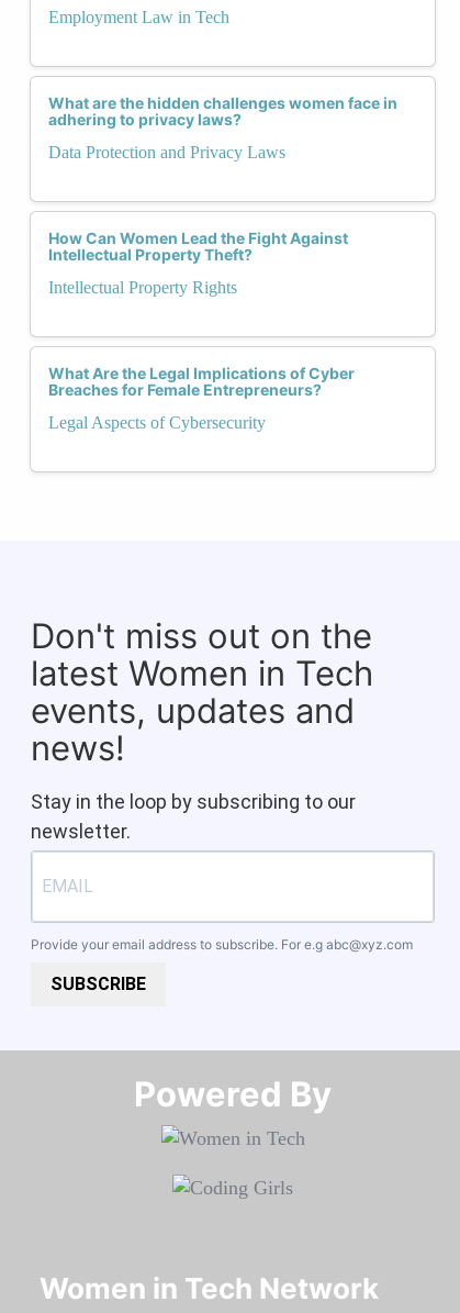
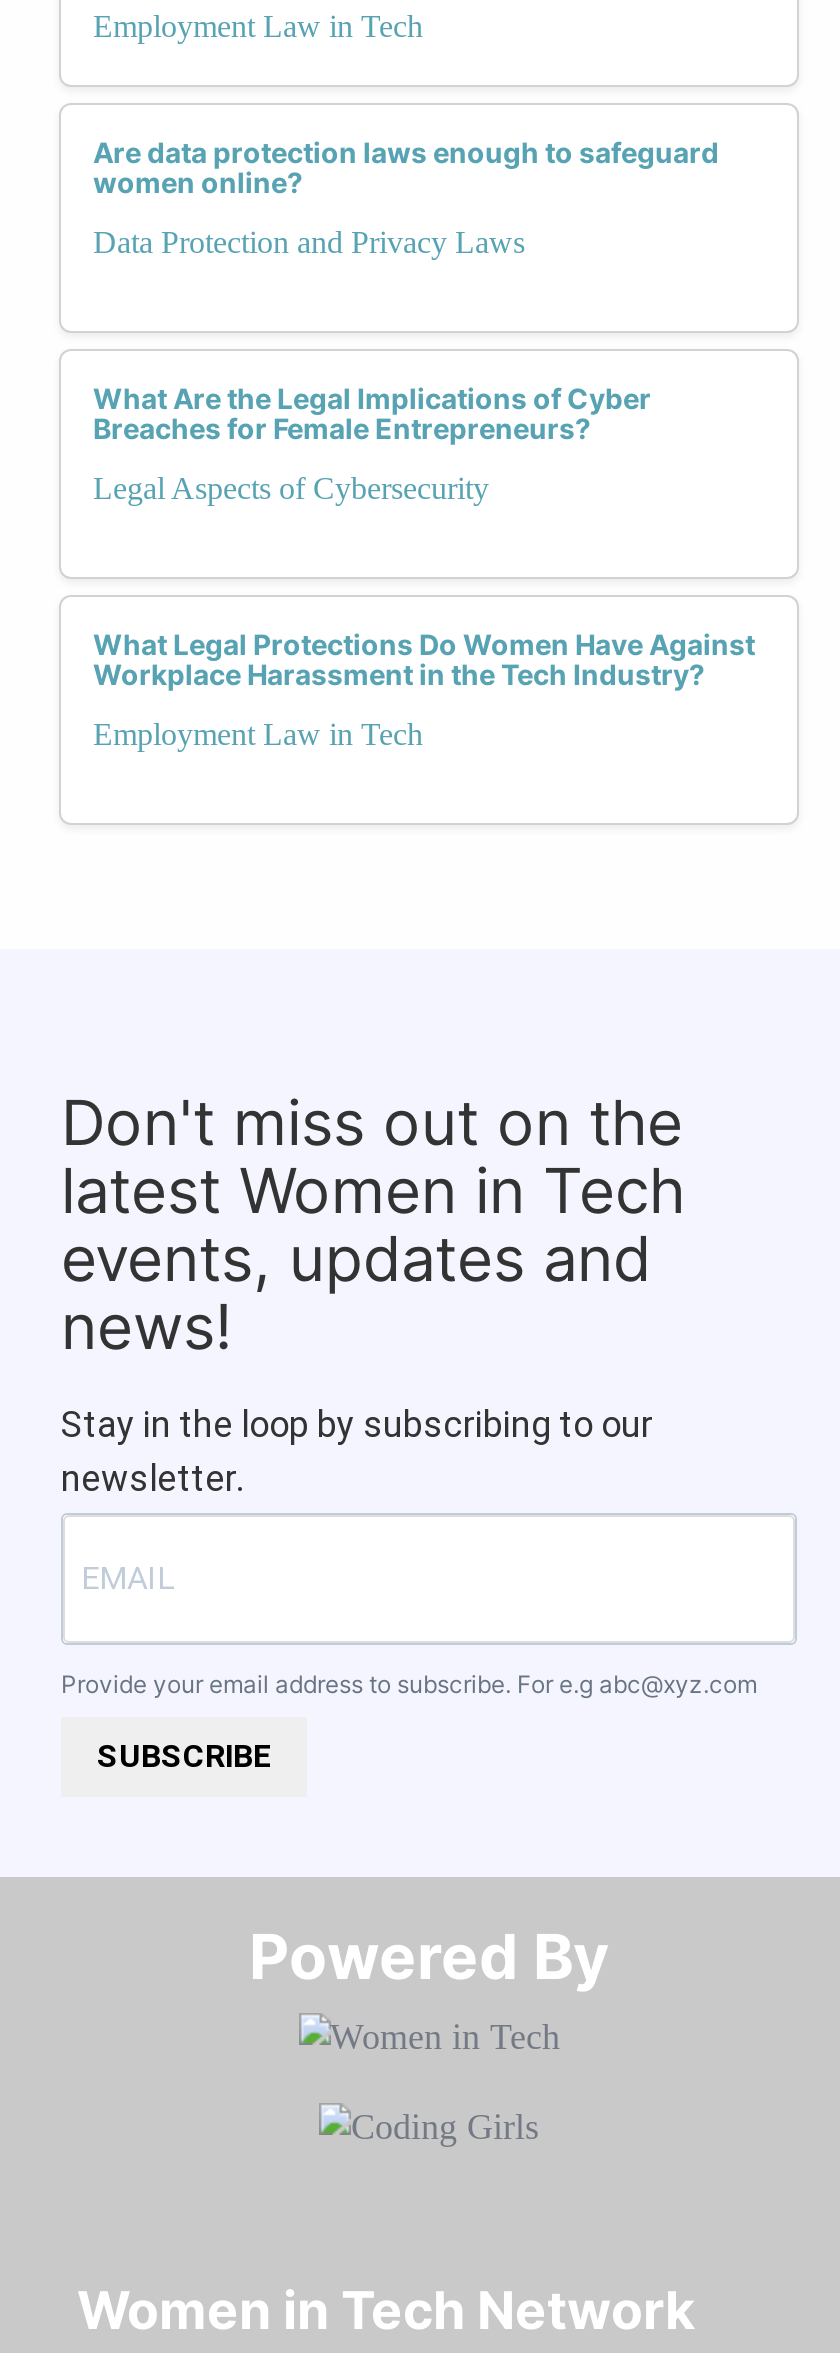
- What are the hidden challenges women face in
- adhering to privacy laws?
+ Are data protection laws enough to safeguard
+ women online?

- How Can Women Lead the Fight Against
- Intellectual Property Theft?
- Intellectual Property Rights

moved up: What Are the Legal Implications of Cyber | Breaches for Female Entrepreneurs? | Legal Aspects of Cybersecurity

+ What Legal Protections Do Women Have Against
+ Workplace Harassment in the Tech Industry?
+ Employment Law in Tech
